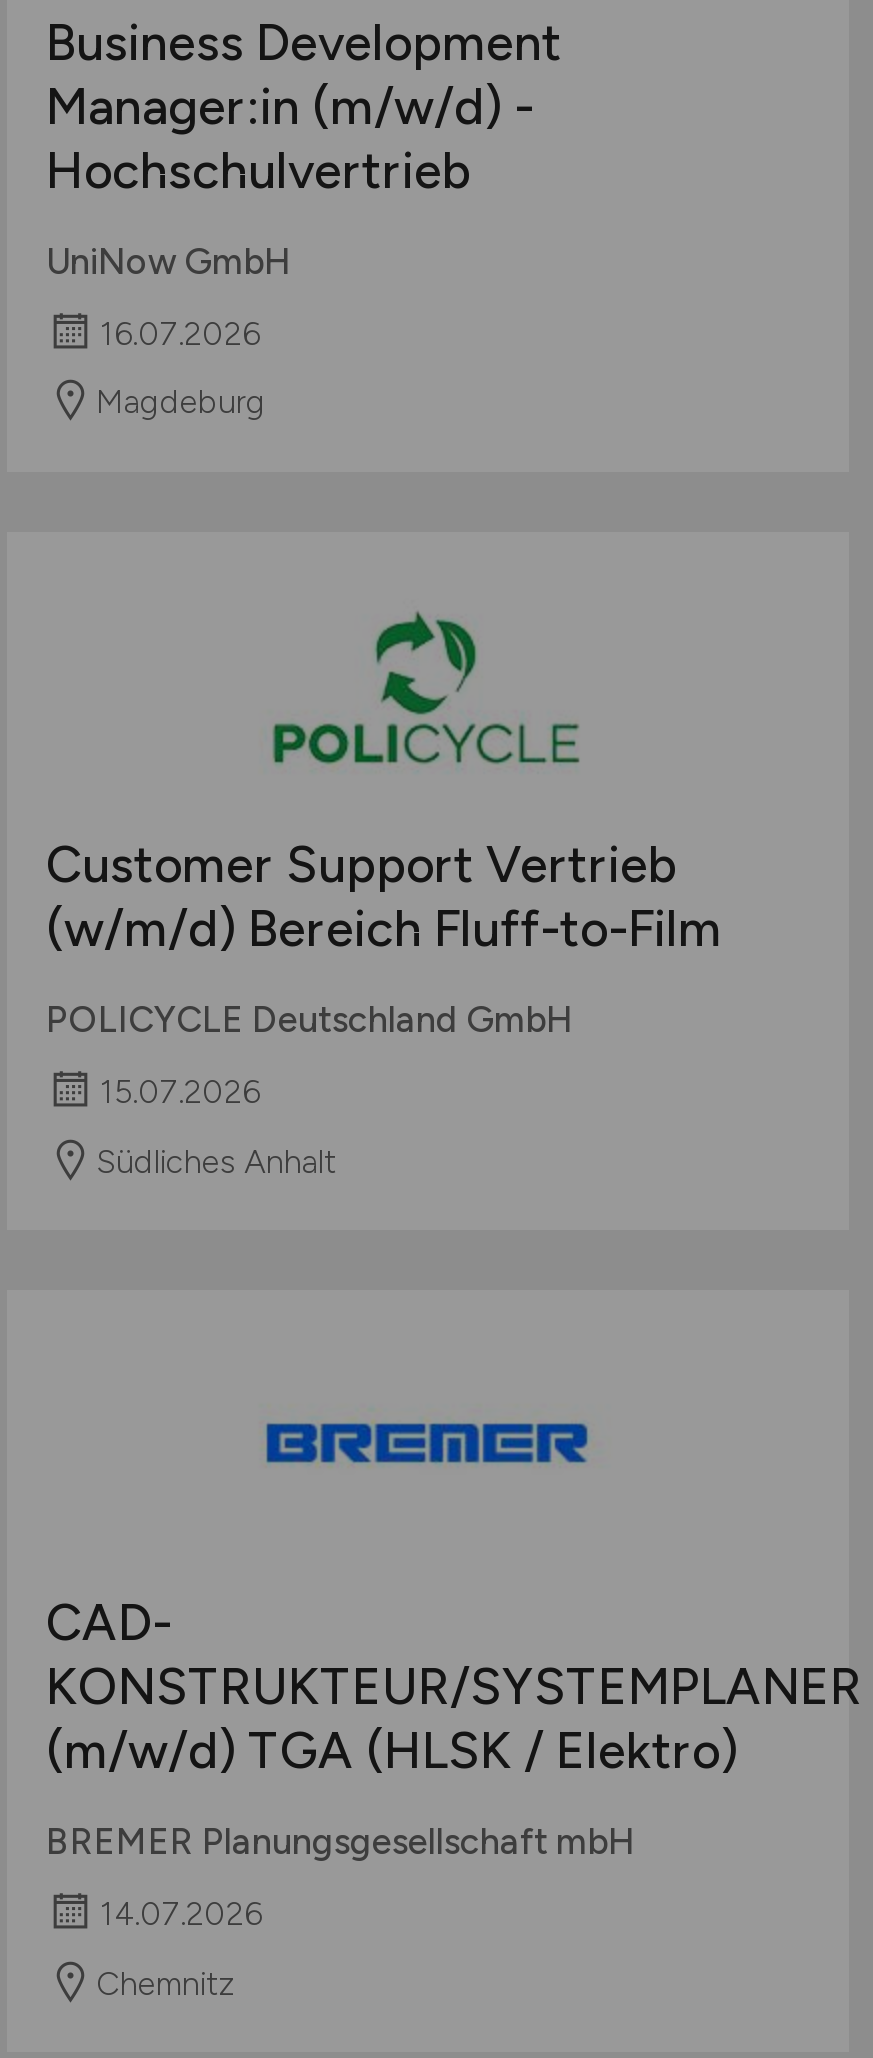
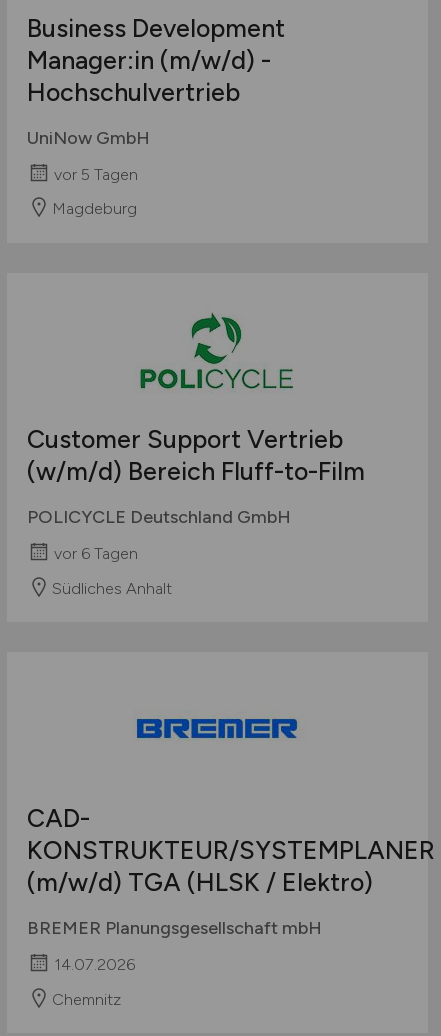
- 16.07.2026
+ vor 5 Tagen

- 15.07.2026
+ vor 6 Tagen
